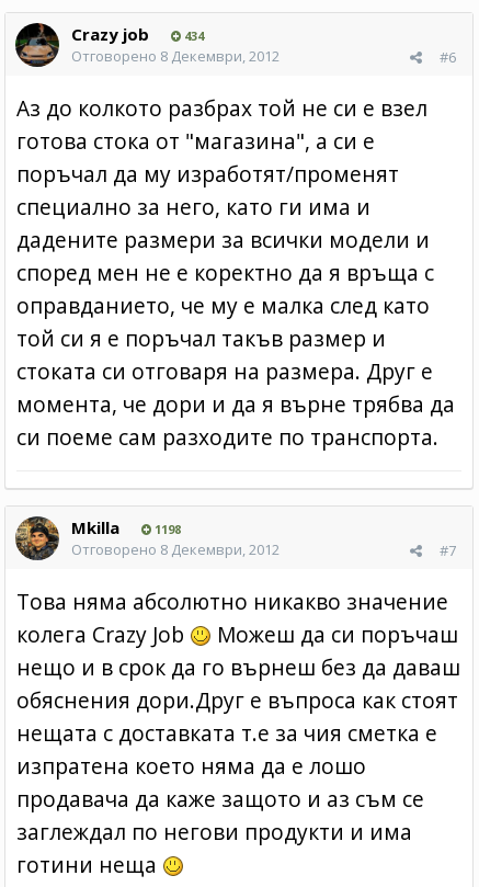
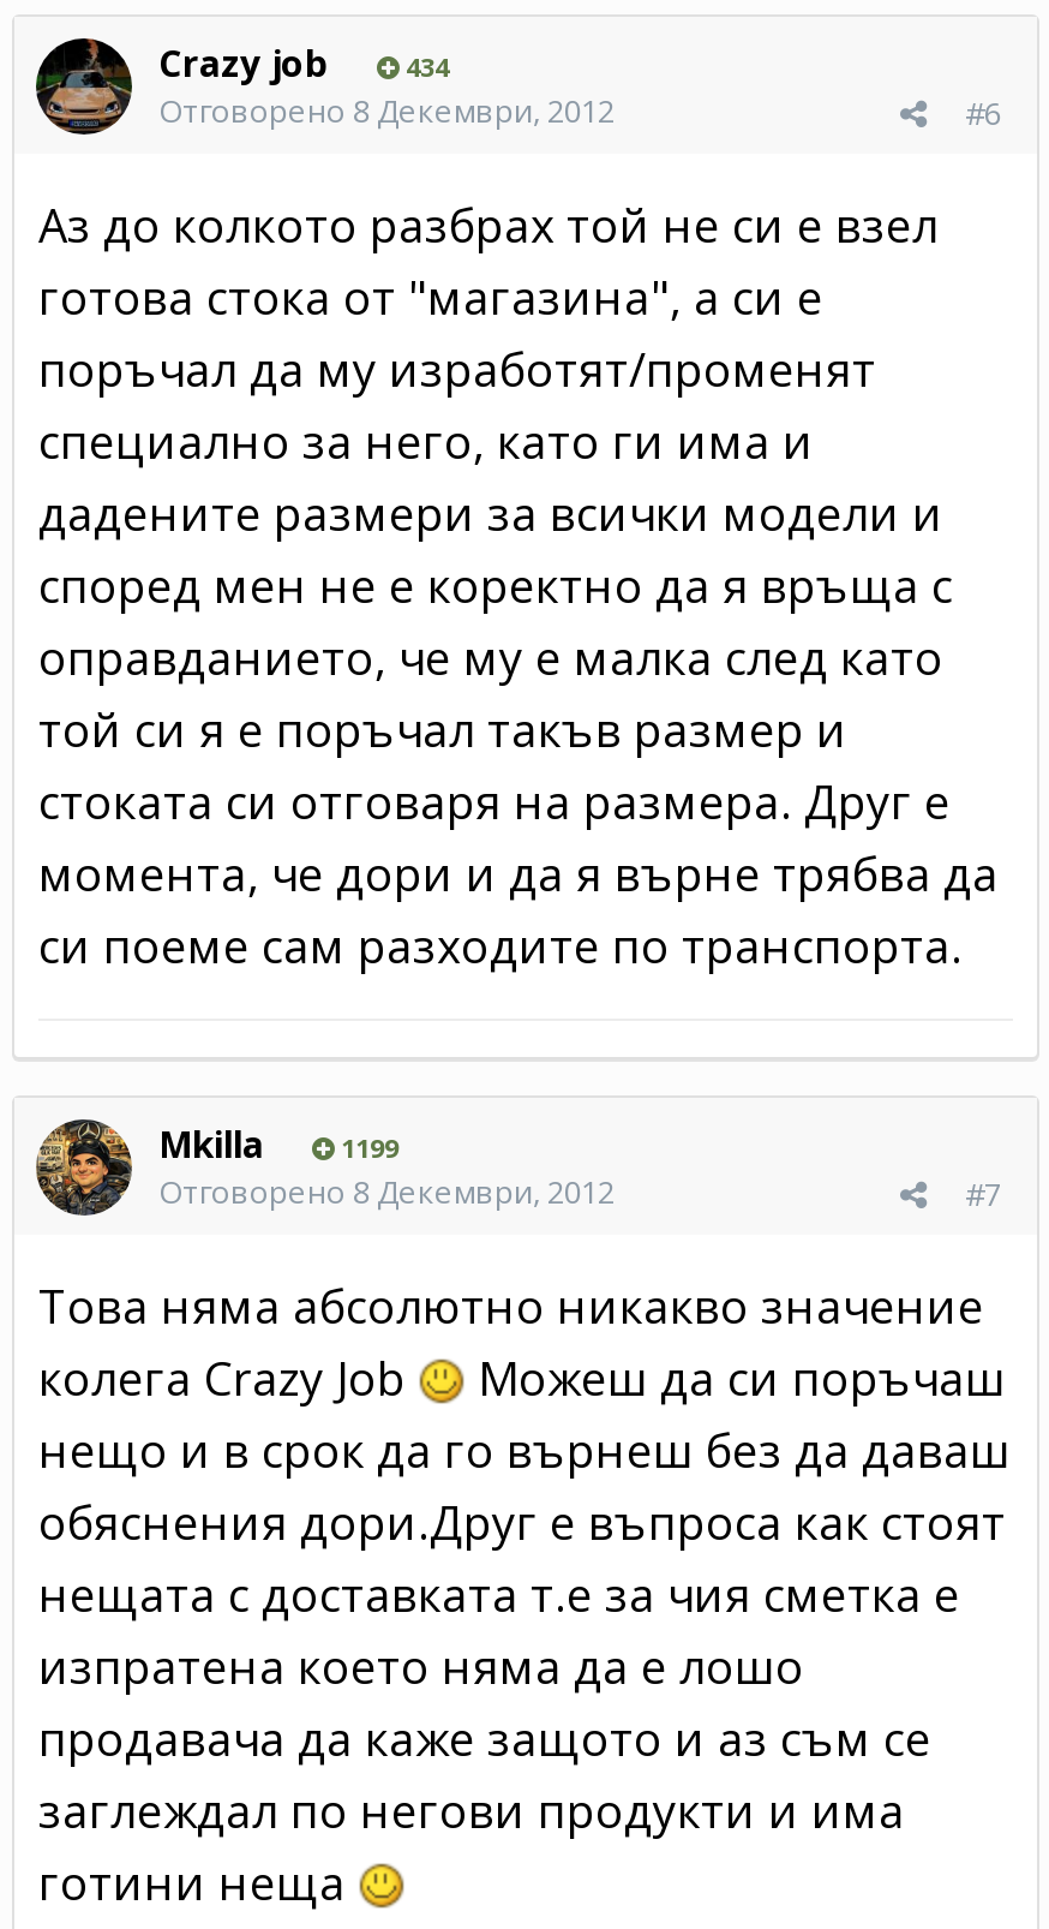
- Mkilla 1198
+ Mkilla 1199
